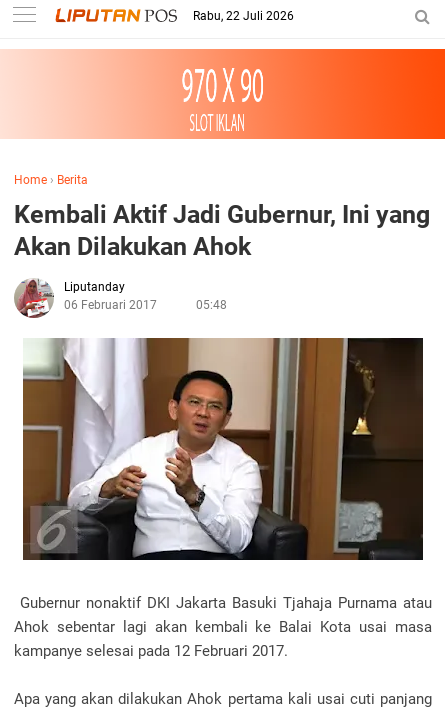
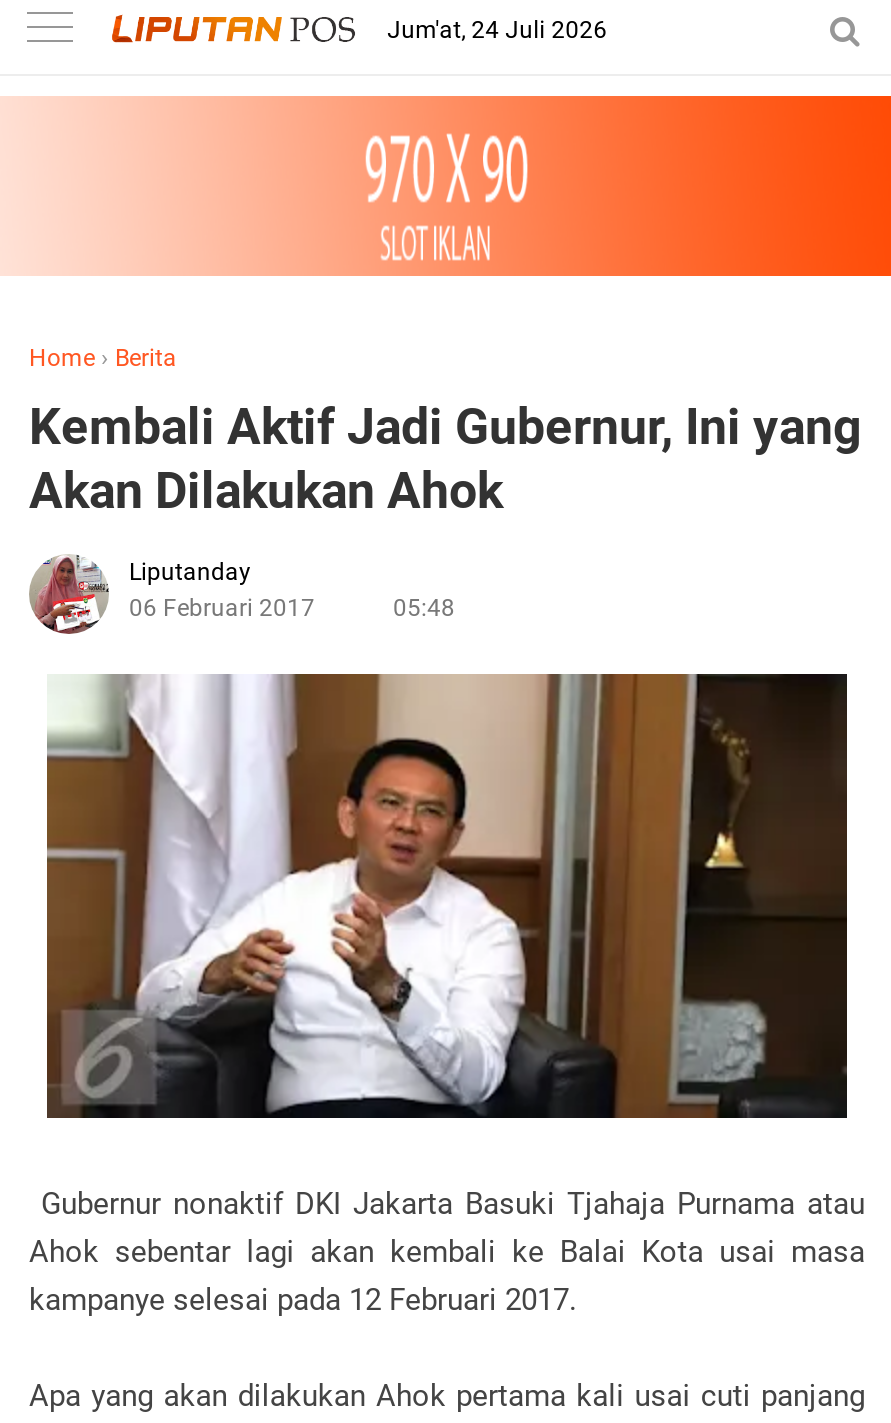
- Rabu, 22 Juli 2026
+ Jum'at, 24 Juli 2026
